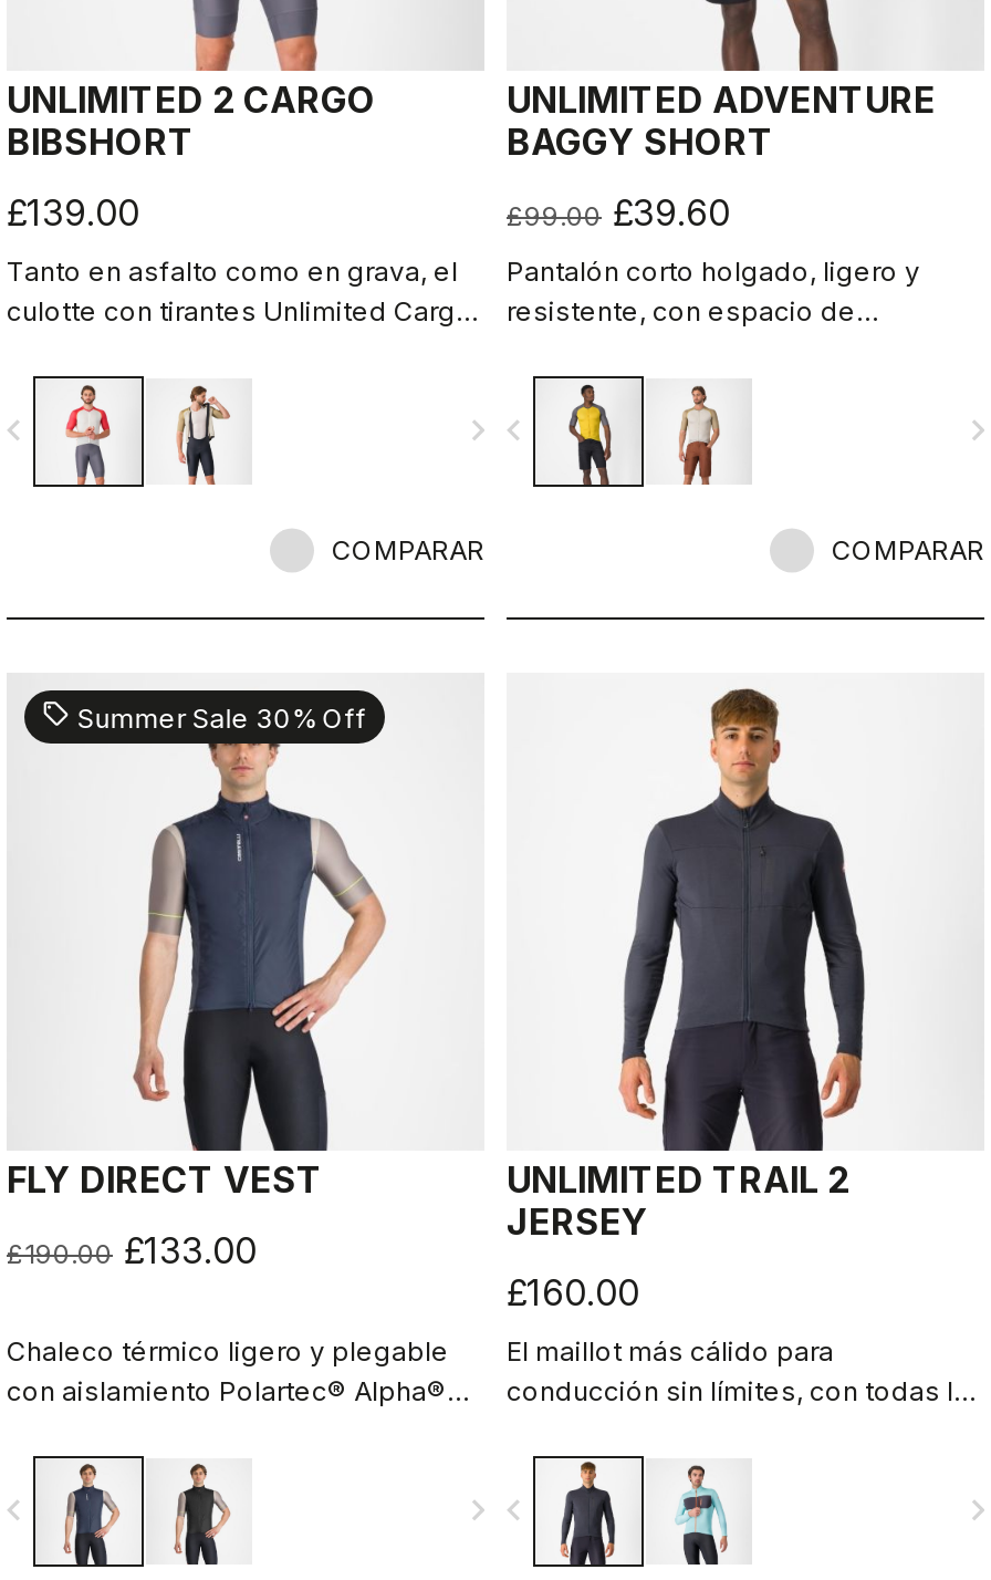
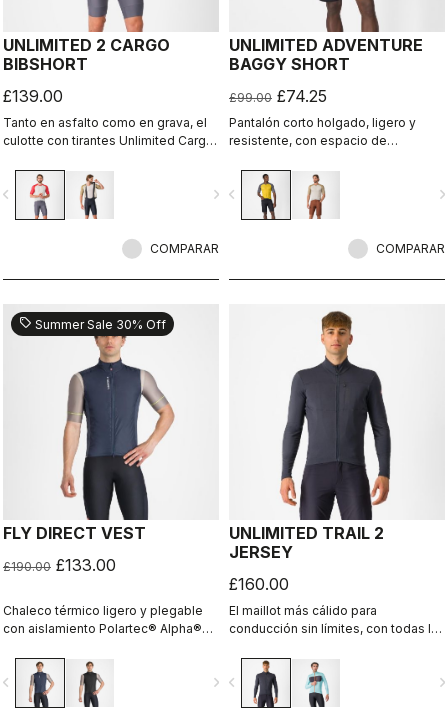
- £99.00 £39.60
+ £99.00 £74.25
